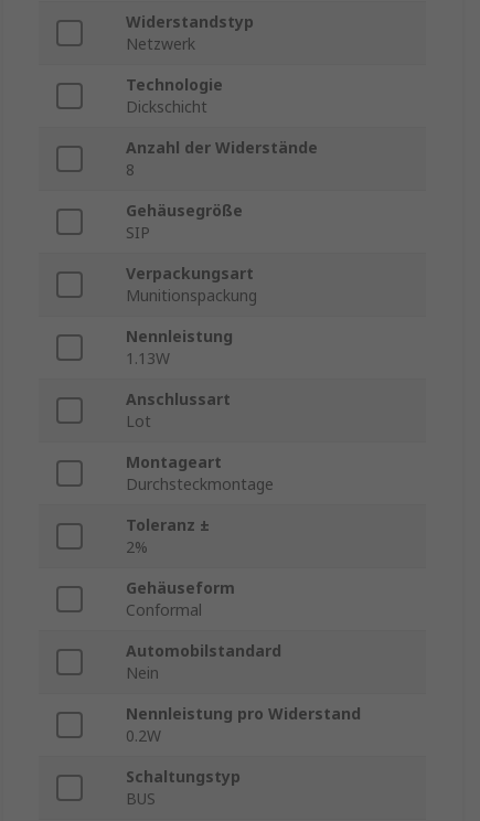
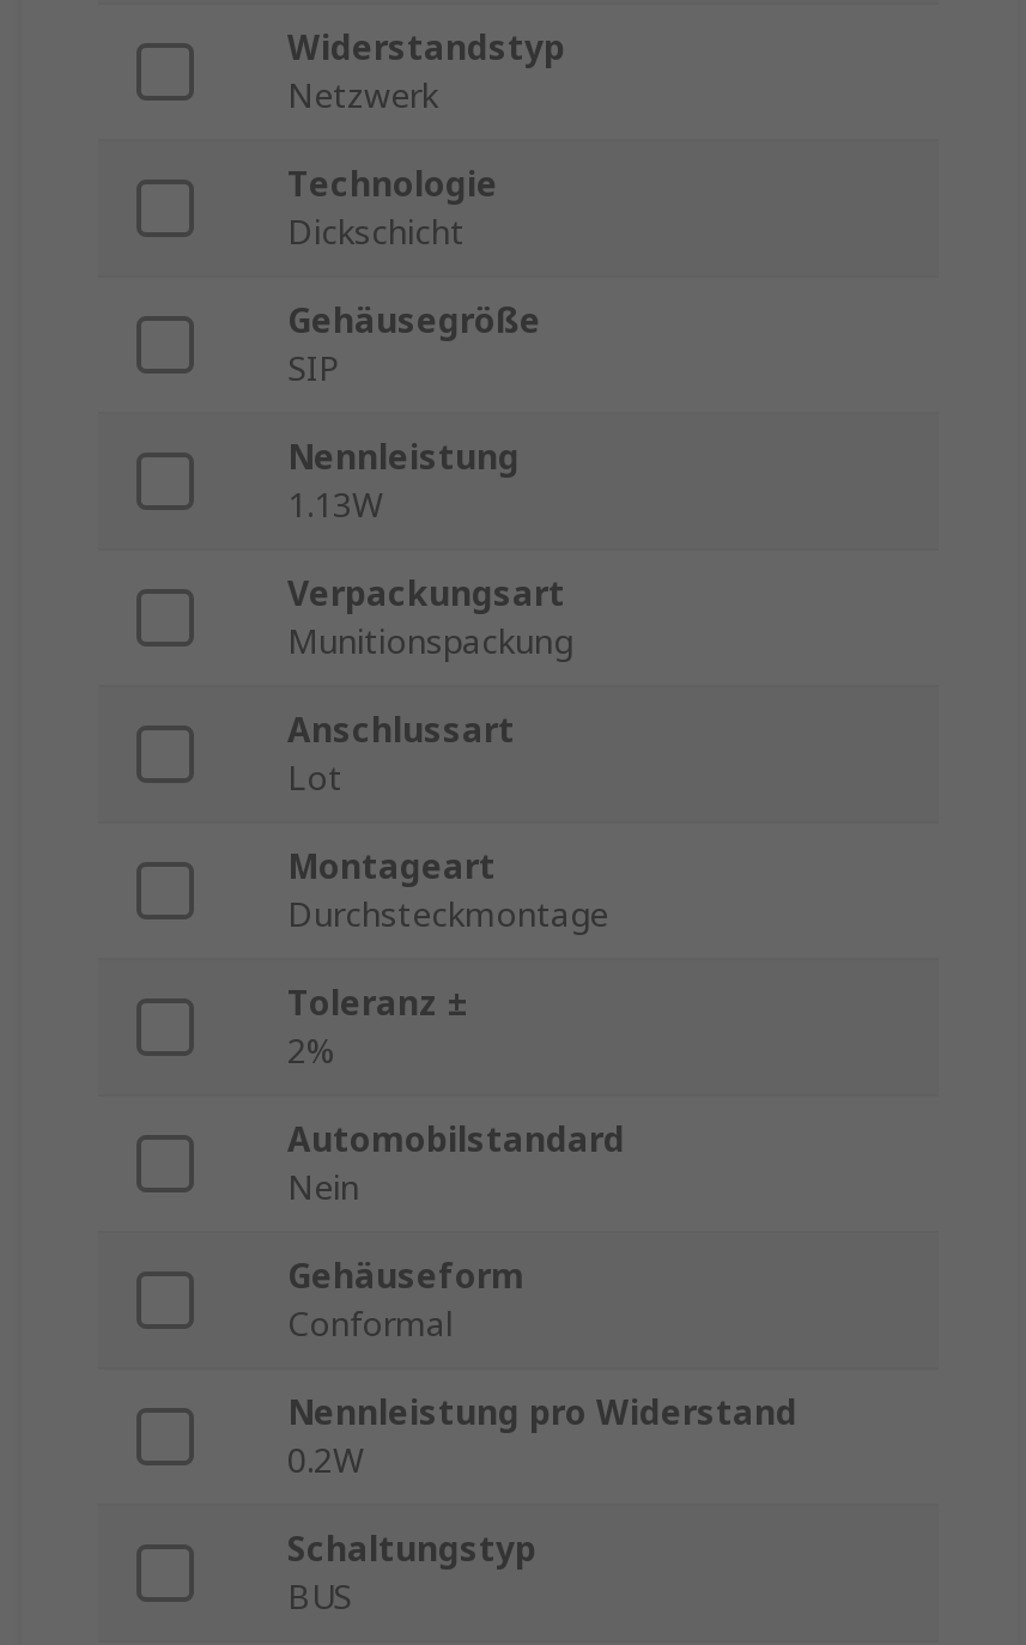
- Anzahl der Widerstände
- 8

moved up: Nennleistung | 1.13W

moved up: Automobilstandard | Nein
